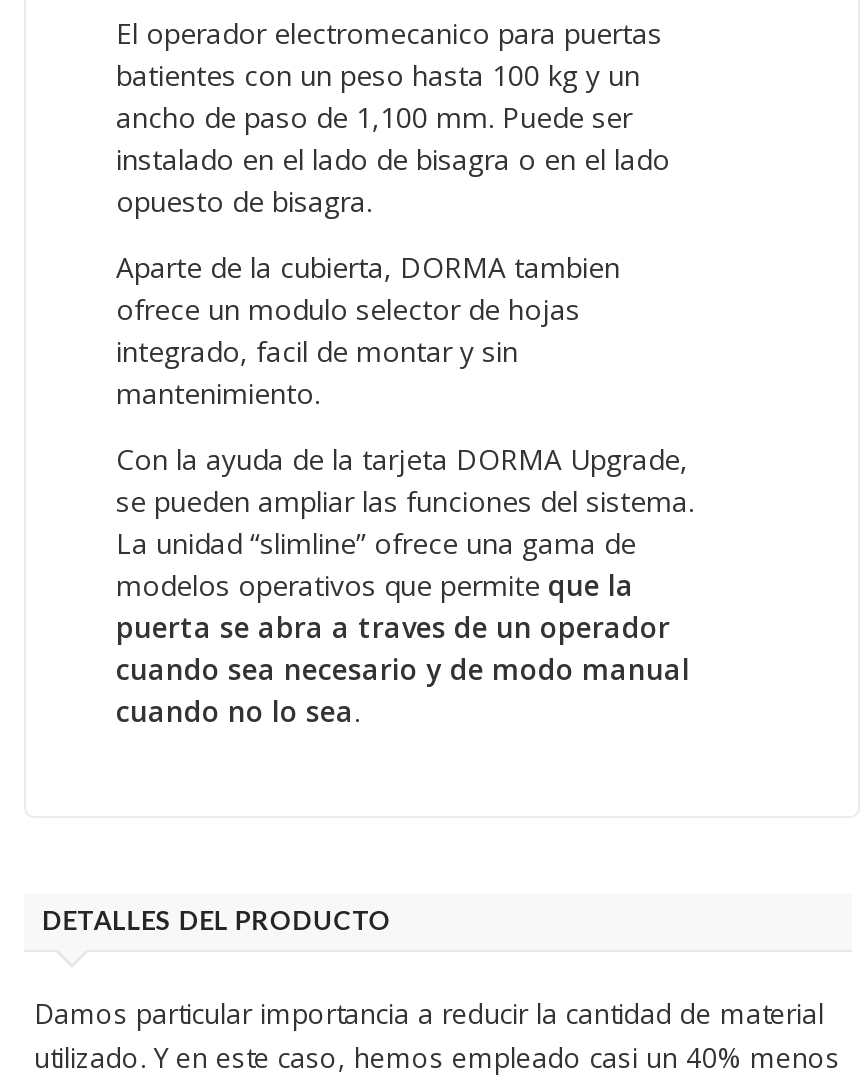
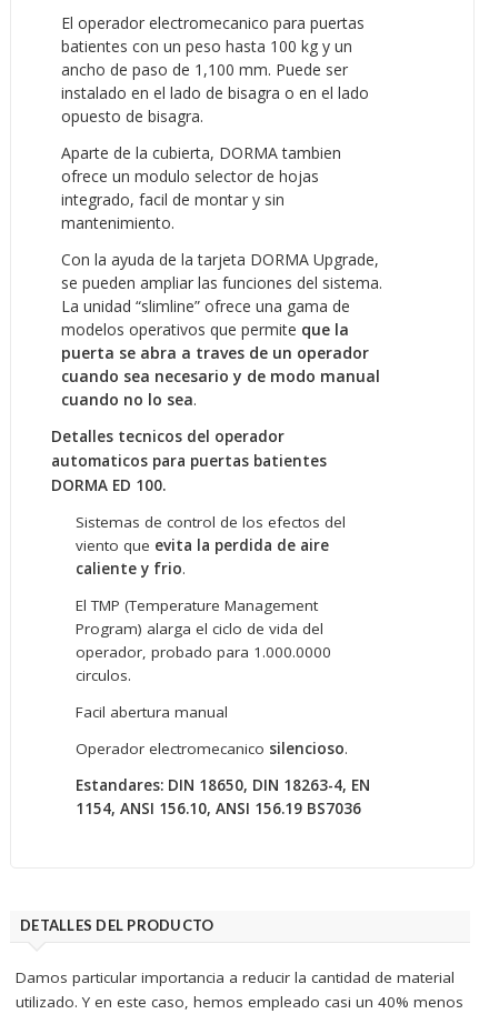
+ Detalles tecnicos del operador
+ automaticos para puertas batientes
+ DORMA ED 100.
+ Sistemas de control de los efectos del
+ viento que evita la perdida de aire
+ caliente y frio.
+ El TMP (Temperature Management
+ Program) alarga el ciclo de vida del
+ operador, probado para 1.000.0000
+ circulos.
+ Facil abertura manual
+ Operador electromecanico silencioso.
+ Estandares: DIN 18650, DIN 18263-4, EN
+ 1154, ANSI 156.10, ANSI 156.19 BS7036
